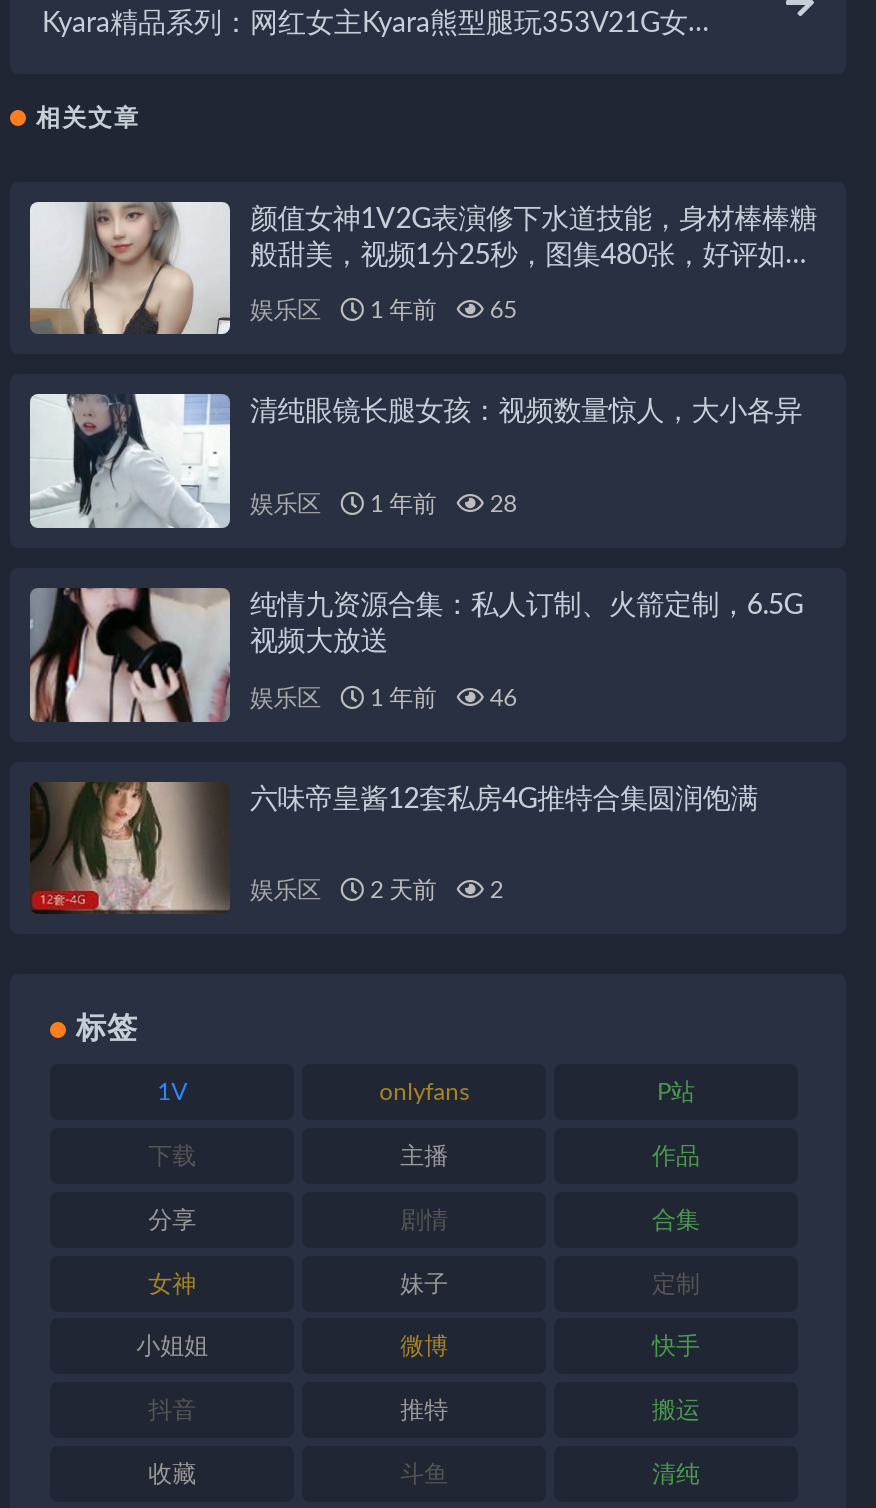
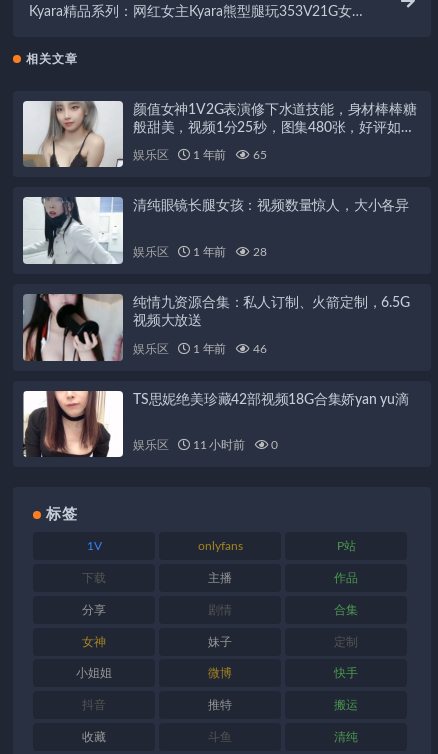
- [image]
- 六味帝皇酱12套私房4G推特合集圆润饱满
+ [image]
+ TS思妮绝美珍藏42部视频18G合集娇yan yu滴

- 2 天前
- 2
+ 11 小时前
+ 0
